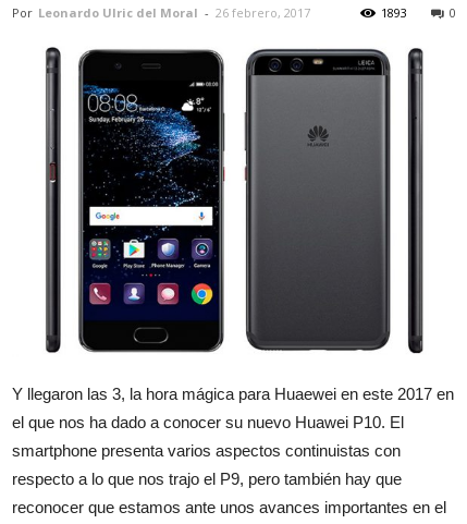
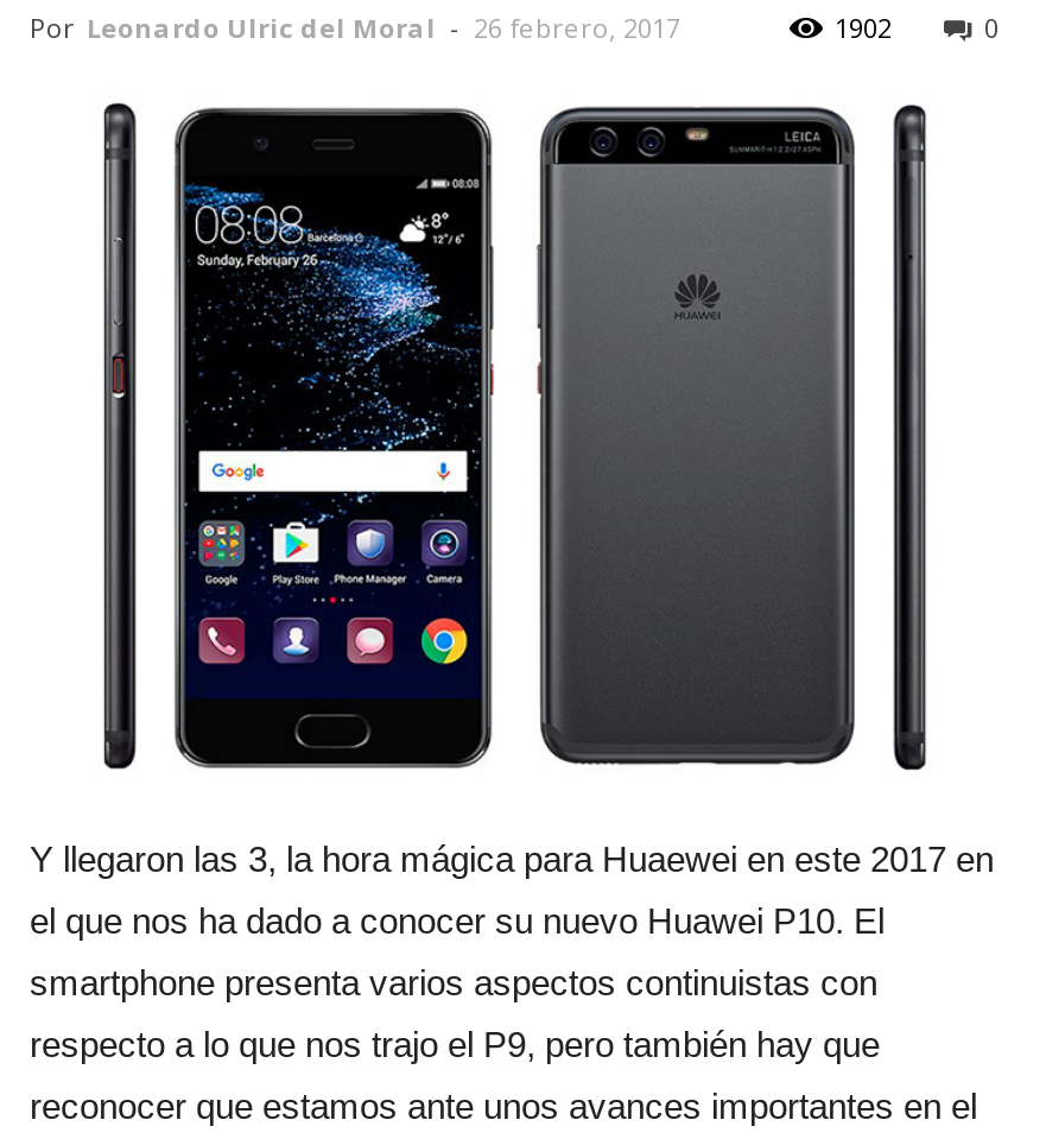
- 1893
+ 1902
